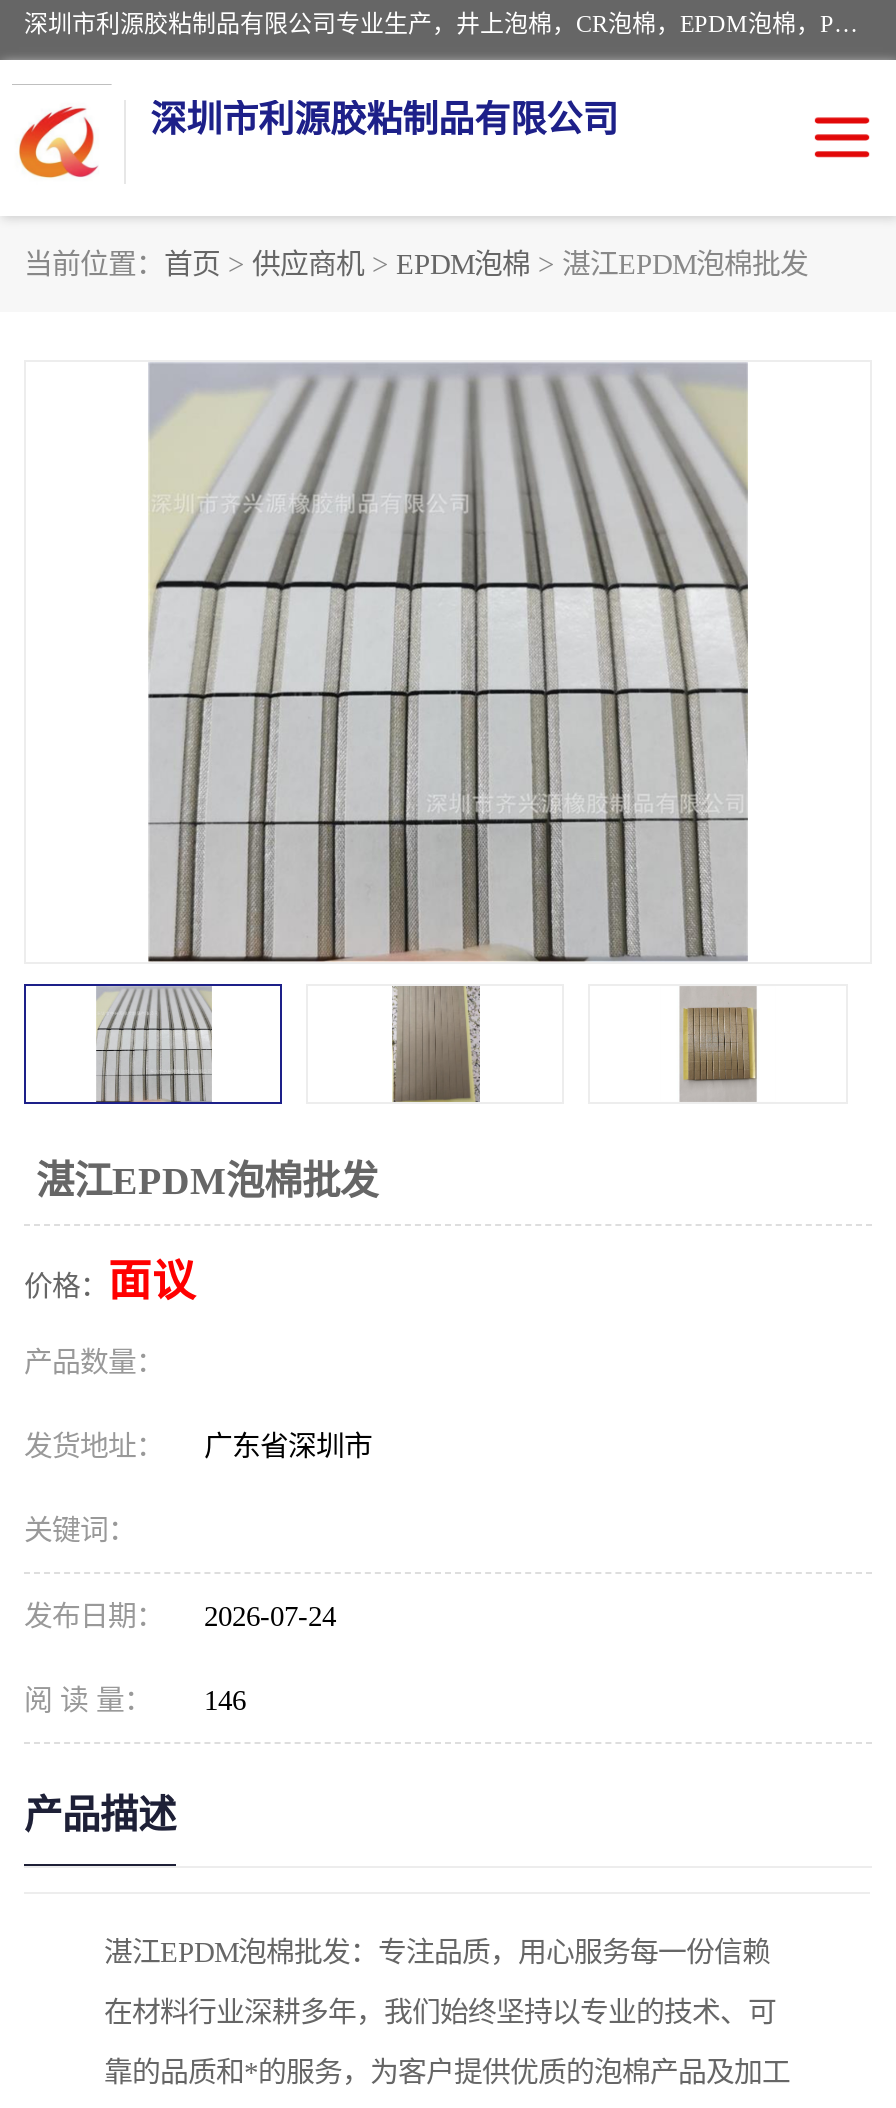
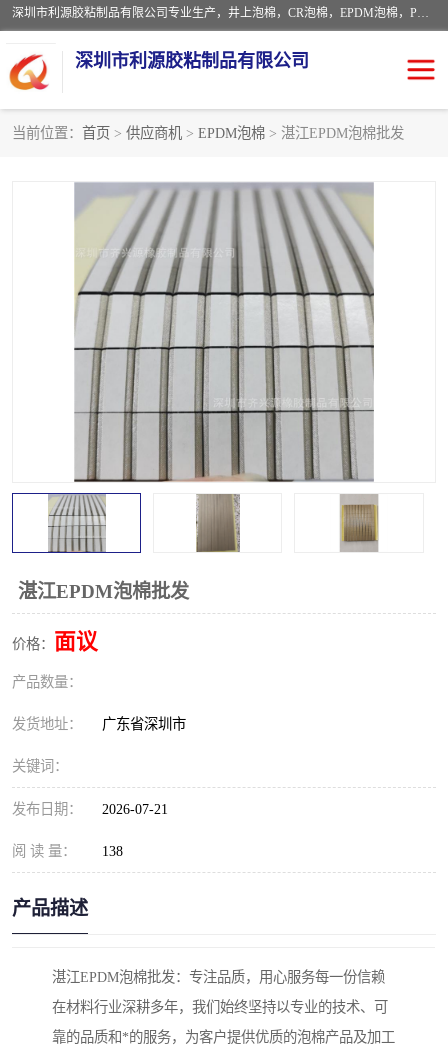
- 发布日期： 2026-07-24
+ 发布日期： 2026-07-21

- 阅 读 量： 146
+ 阅 读 量： 138
